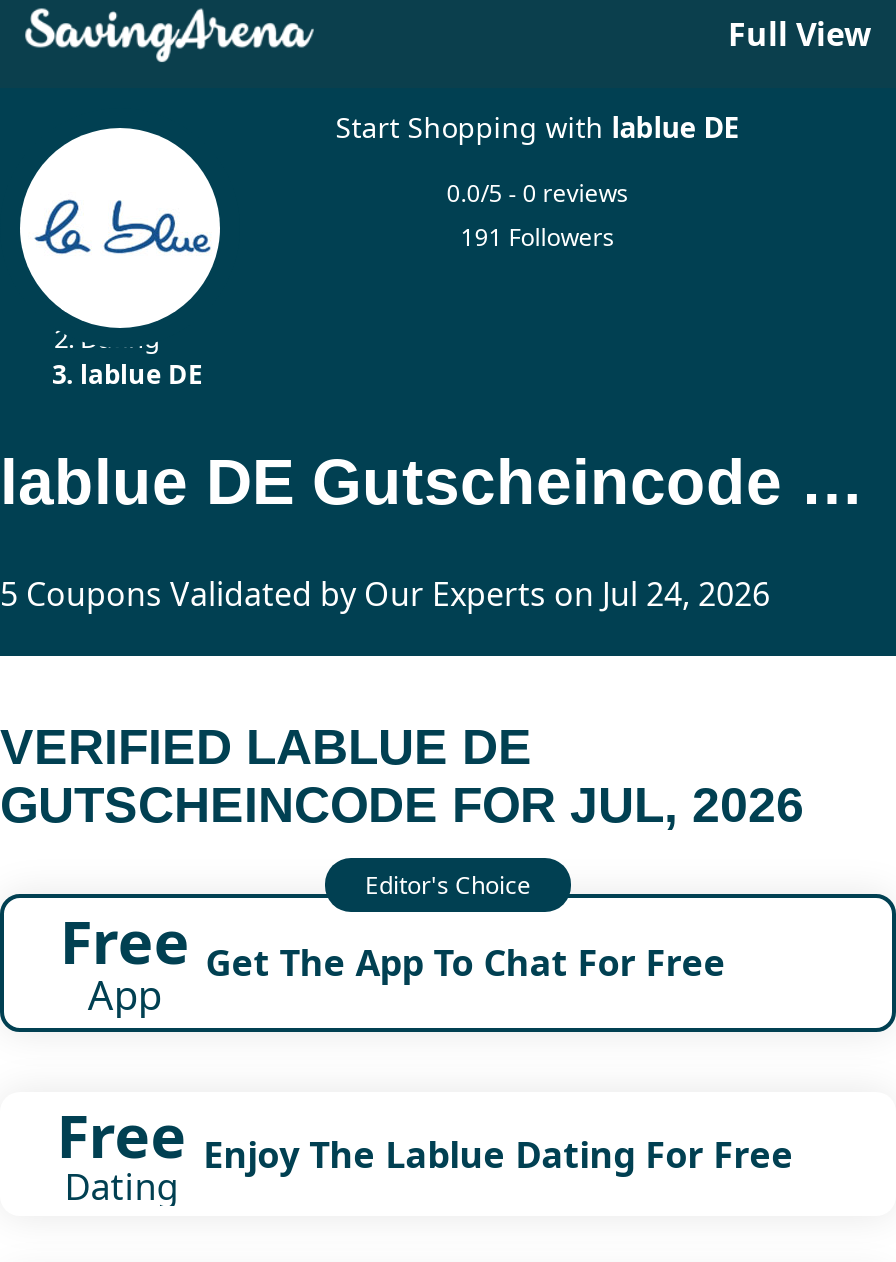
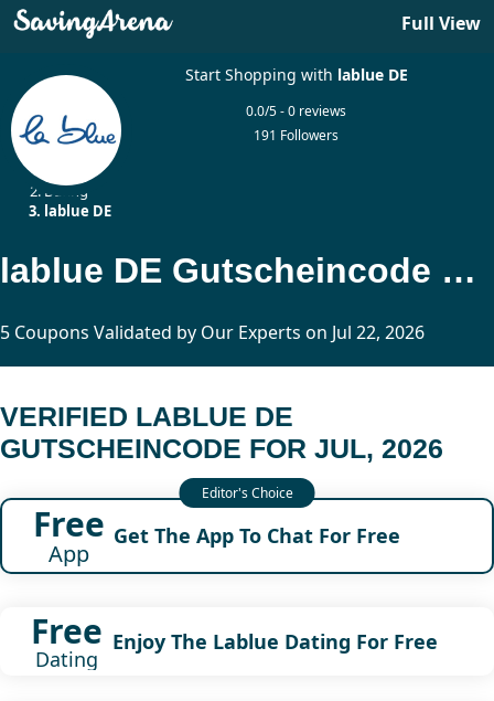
- 5 Coupons Validated by Our Experts on Jul 24, 2026
+ 5 Coupons Validated by Our Experts on Jul 22, 2026
